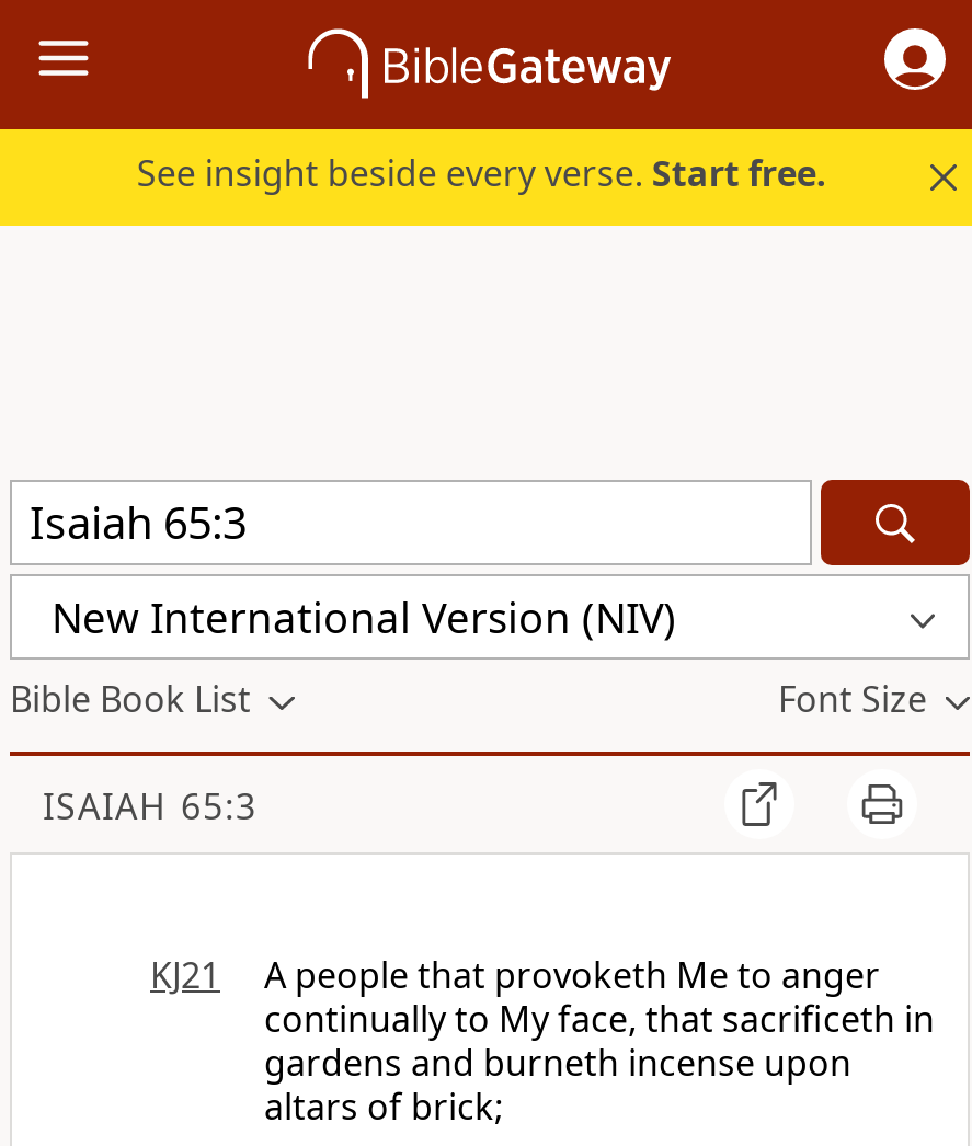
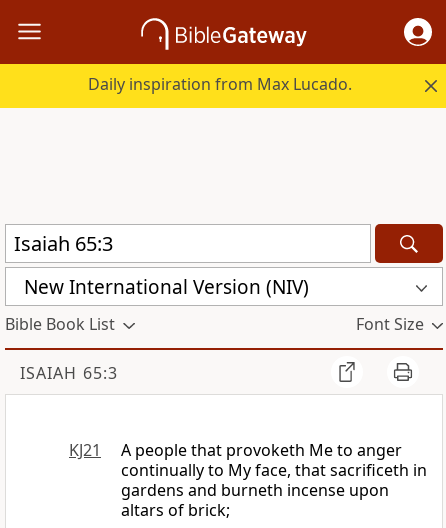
- See insight beside every verse. Start free.
+ Daily inspiration from Max Lucado.
